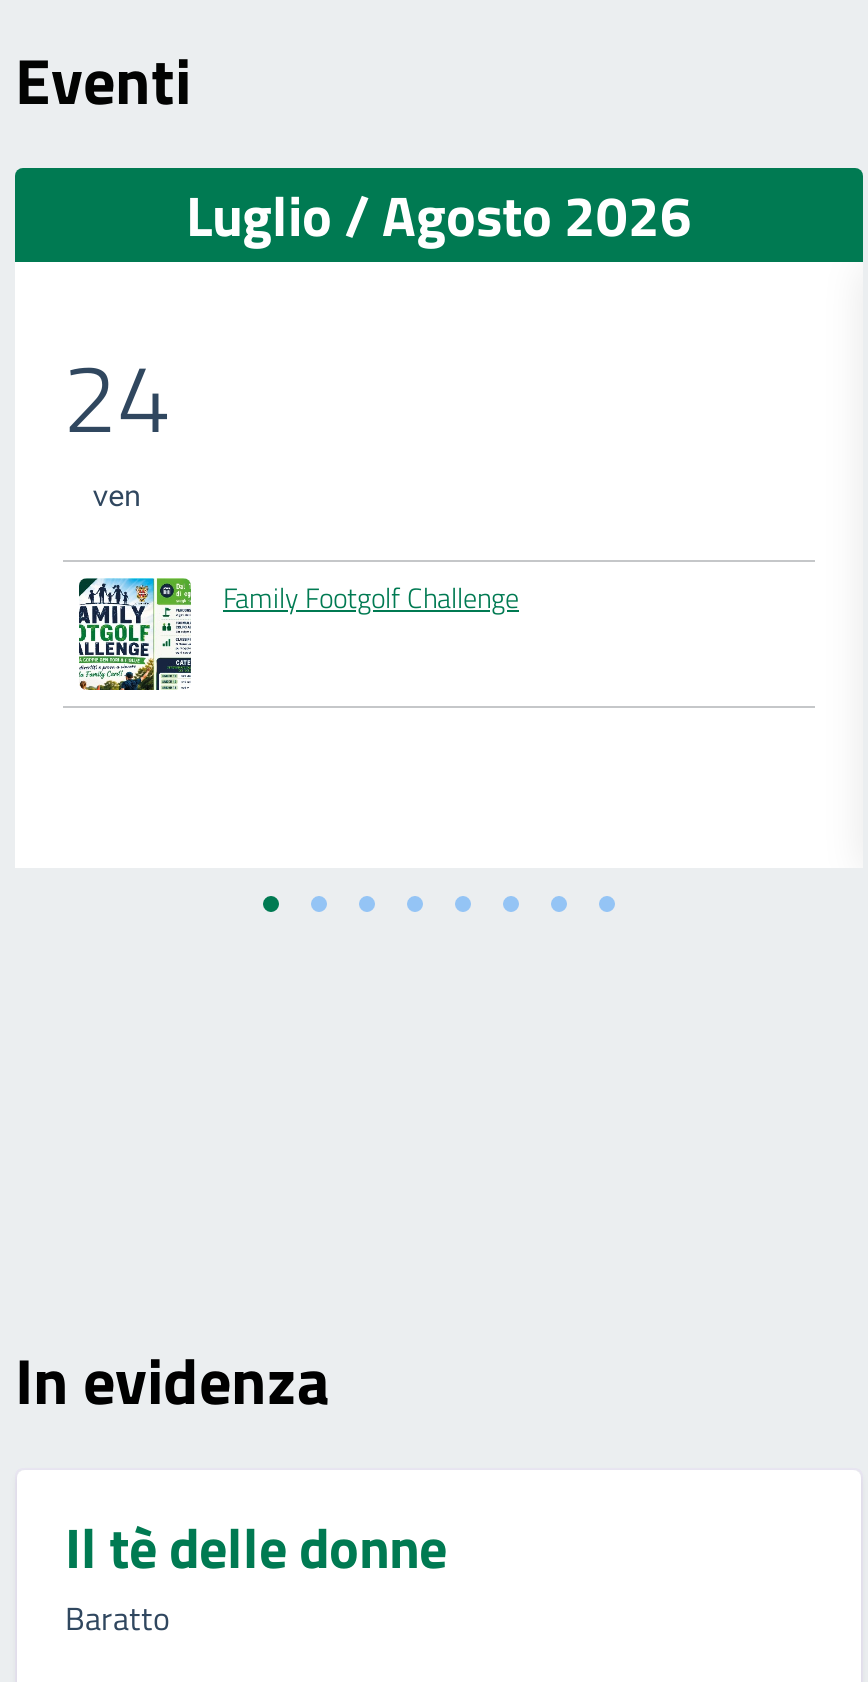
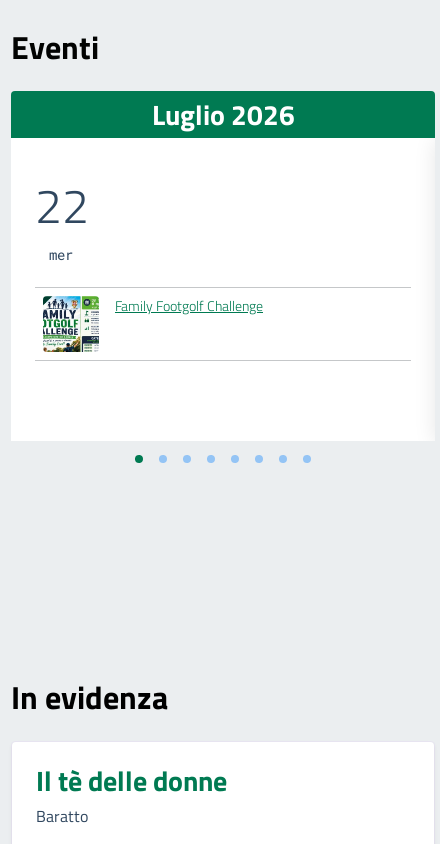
- Luglio / Agosto 2026
+ Luglio 2026

- 24
- ven
+ 22
+ mer
